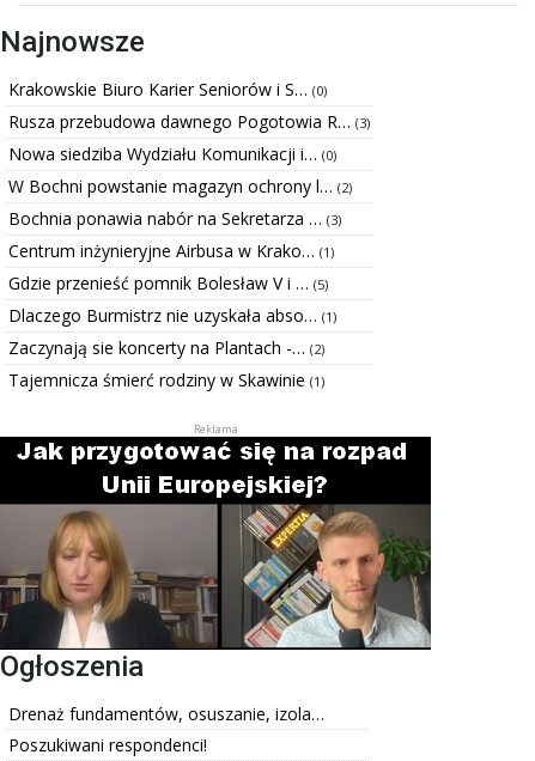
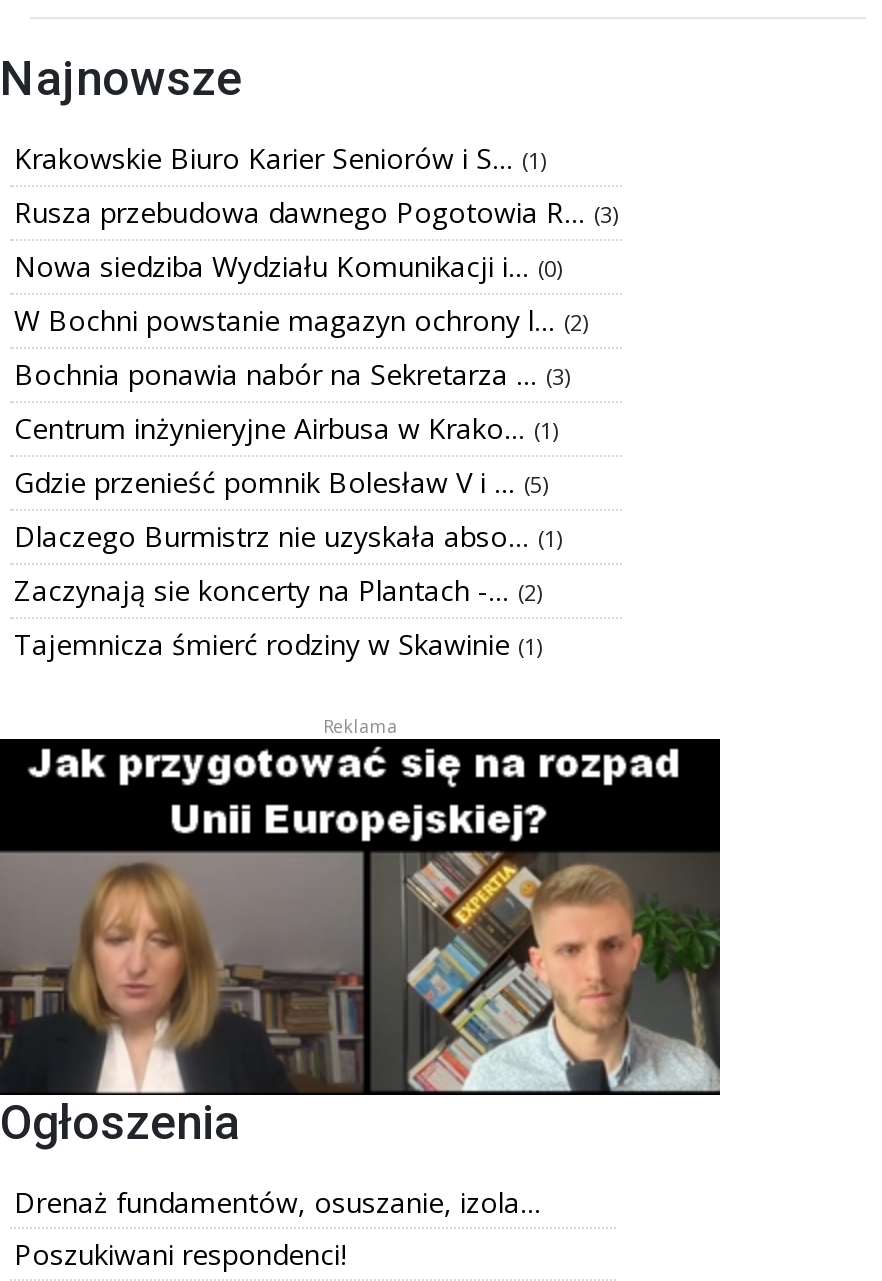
- Krakowskie Biuro Karier Seniorów i S… (0)
+ Krakowskie Biuro Karier Seniorów i S… (1)
